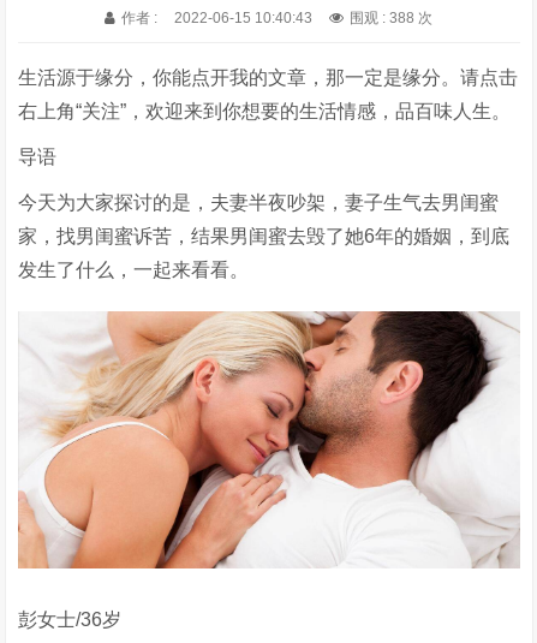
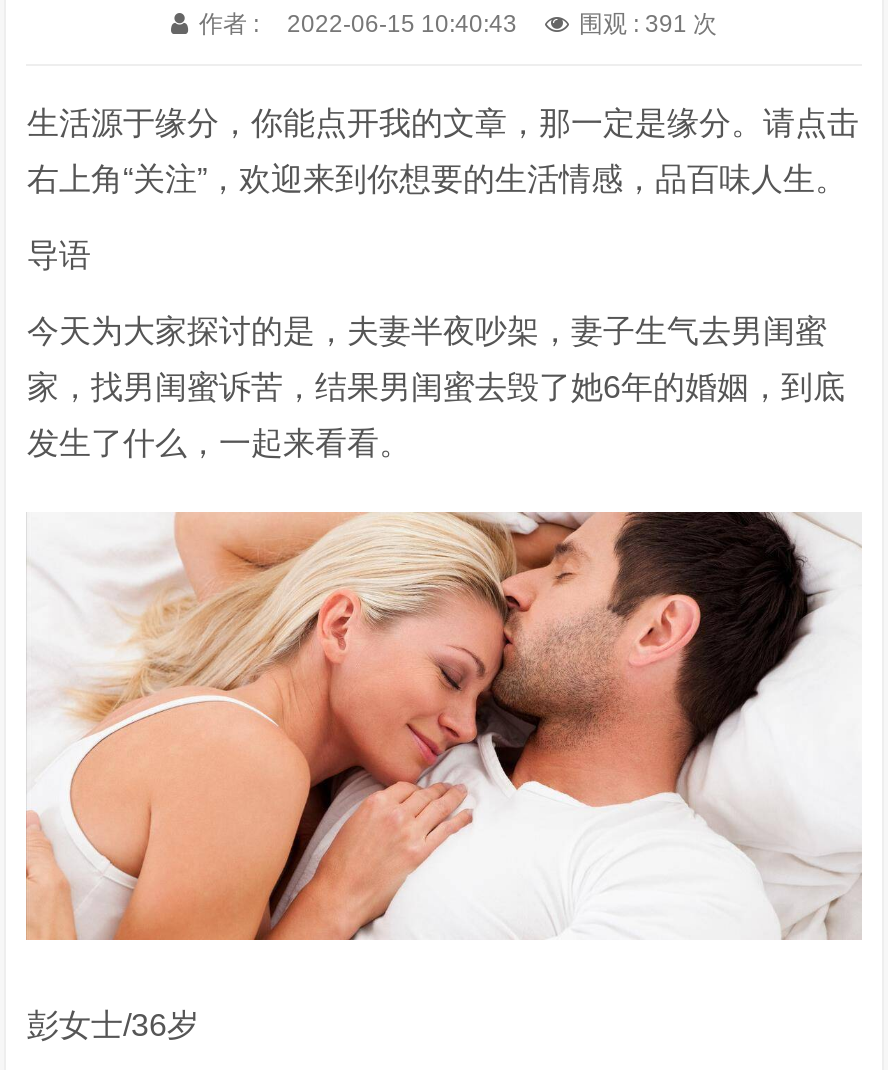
- 围观 : 388 次
+ 围观 : 391 次
